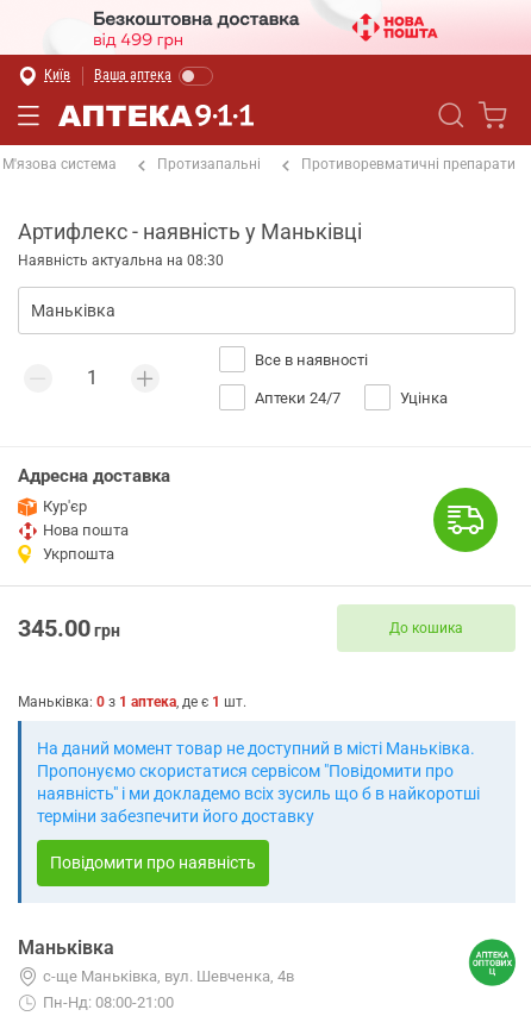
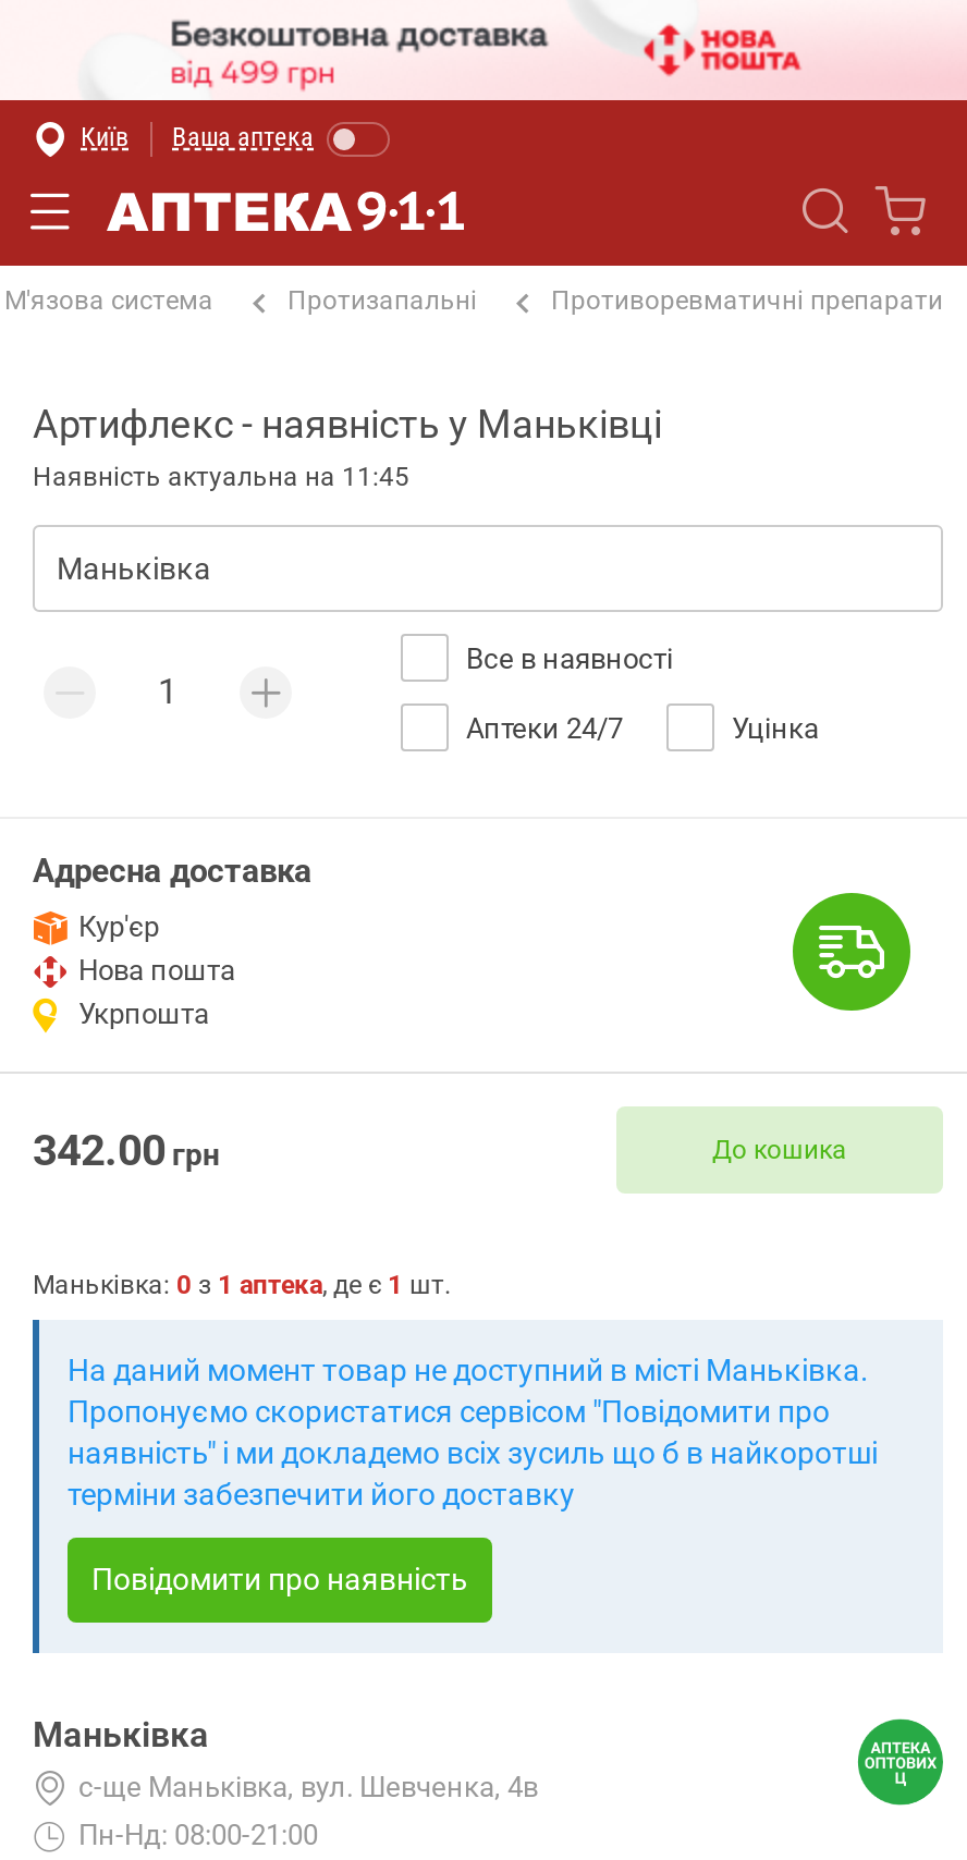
- Наявність актуальна на 08:30
+ Наявність актуальна на 11:45

- 345.00 грн
+ 342.00 грн
